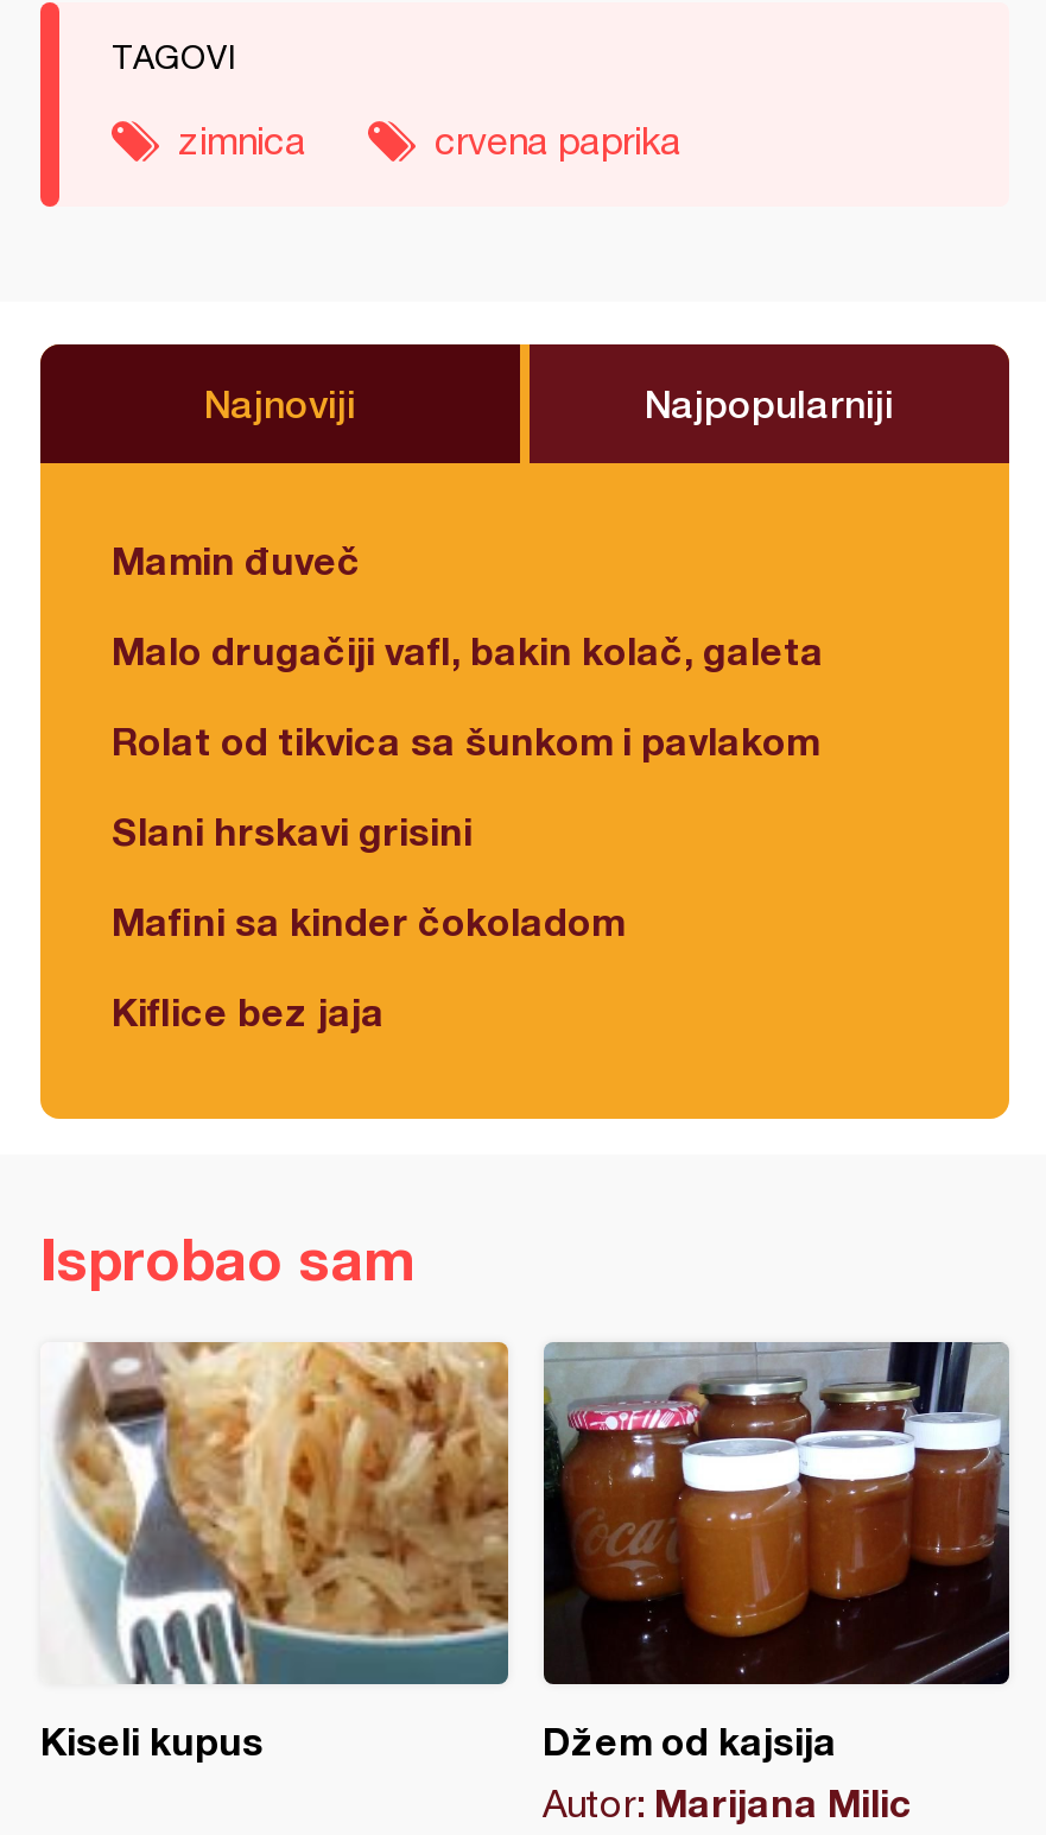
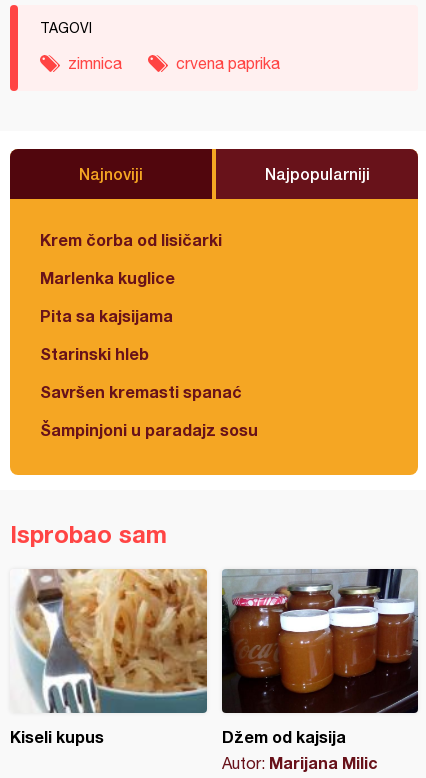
- Mamin đuveč
+ Krem čorba od lisičarki

- Malo drugačiji vafl, bakin kolač, galeta
+ Marlenka kuglice

- Rolat od tikvica sa šunkom i pavlakom
+ Pita sa kajsijama

- Slani hrskavi grisini
+ Starinski hleb

- Mafini sa kinder čokoladom
+ Savršen kremasti spanać

- Kiflice bez jaja
+ Šampinjoni u paradajz sosu
